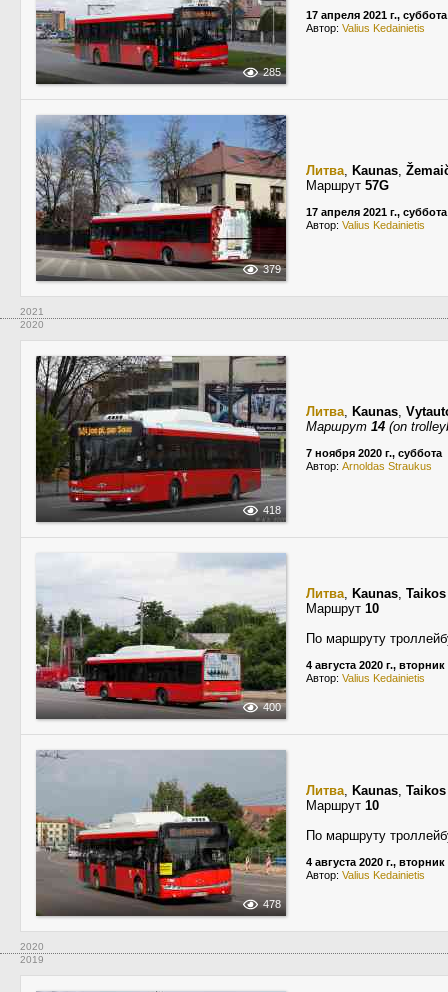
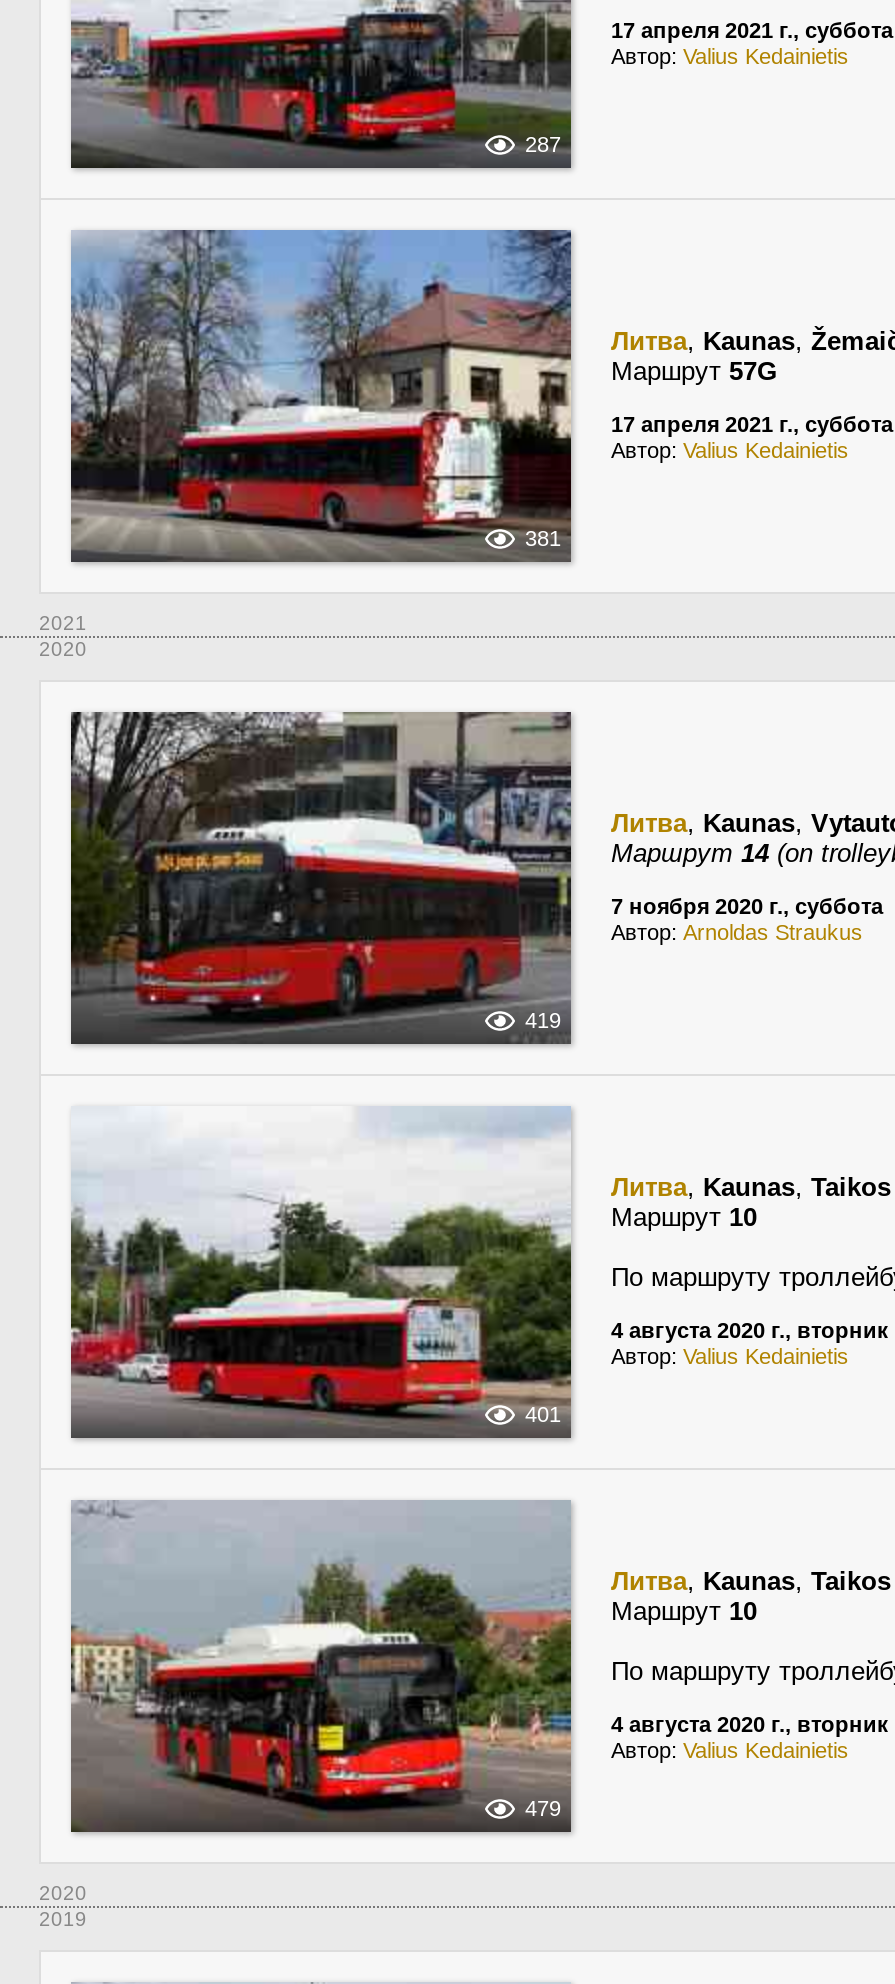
- 285
+ 287

- 379
+ 381

- 418
+ 419

- 400
+ 401

- 478
+ 479
